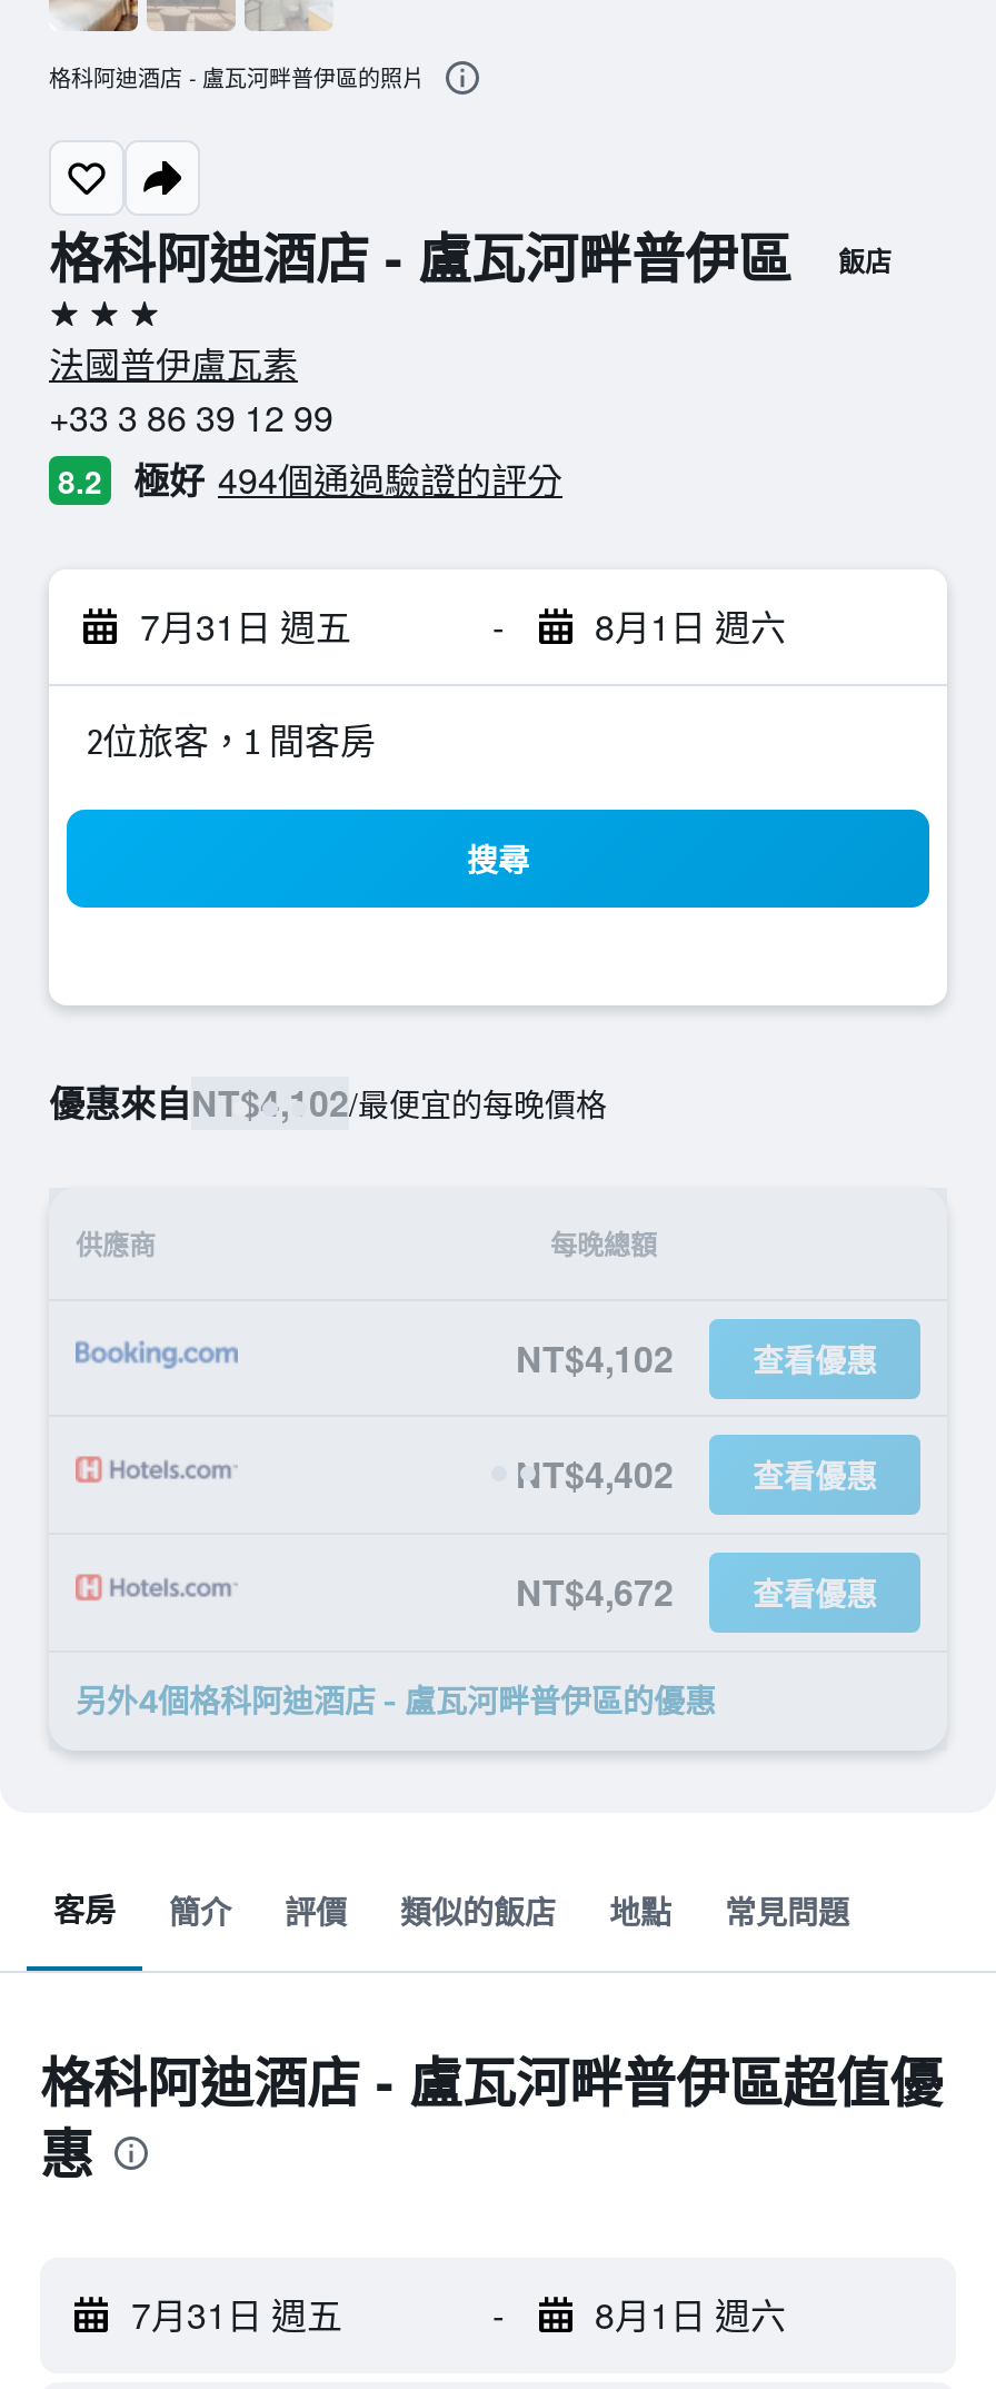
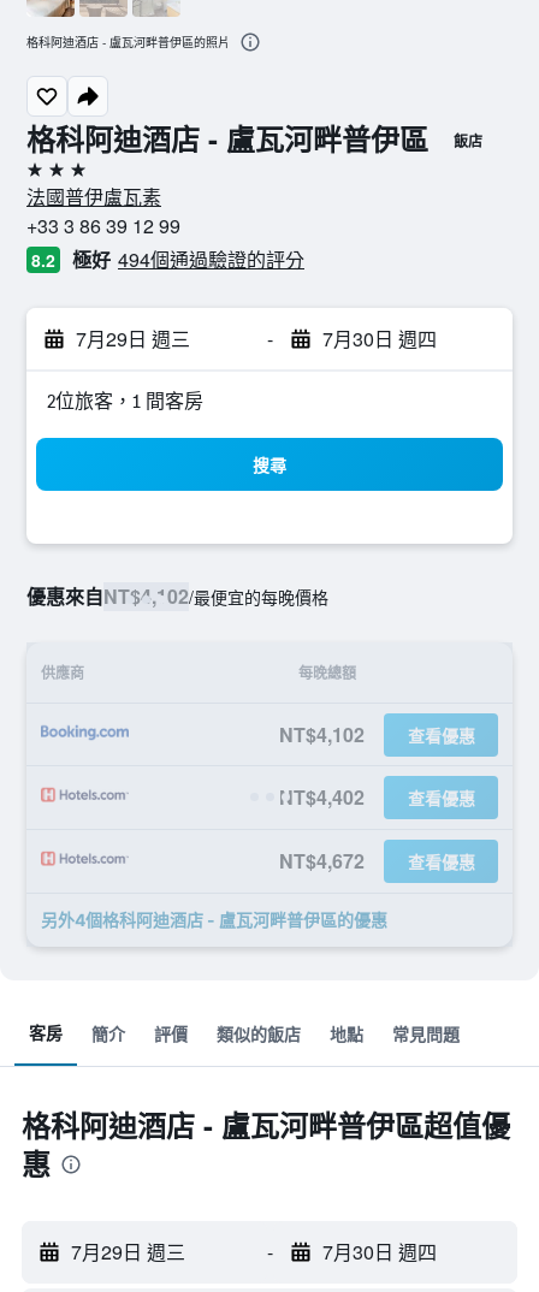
- 7月31日 週五
+ 7月29日 週三

- 8月1日 週六
+ 7月30日 週四

- 7月31日 週五
+ 7月29日 週三

- 8月1日 週六
+ 7月30日 週四
